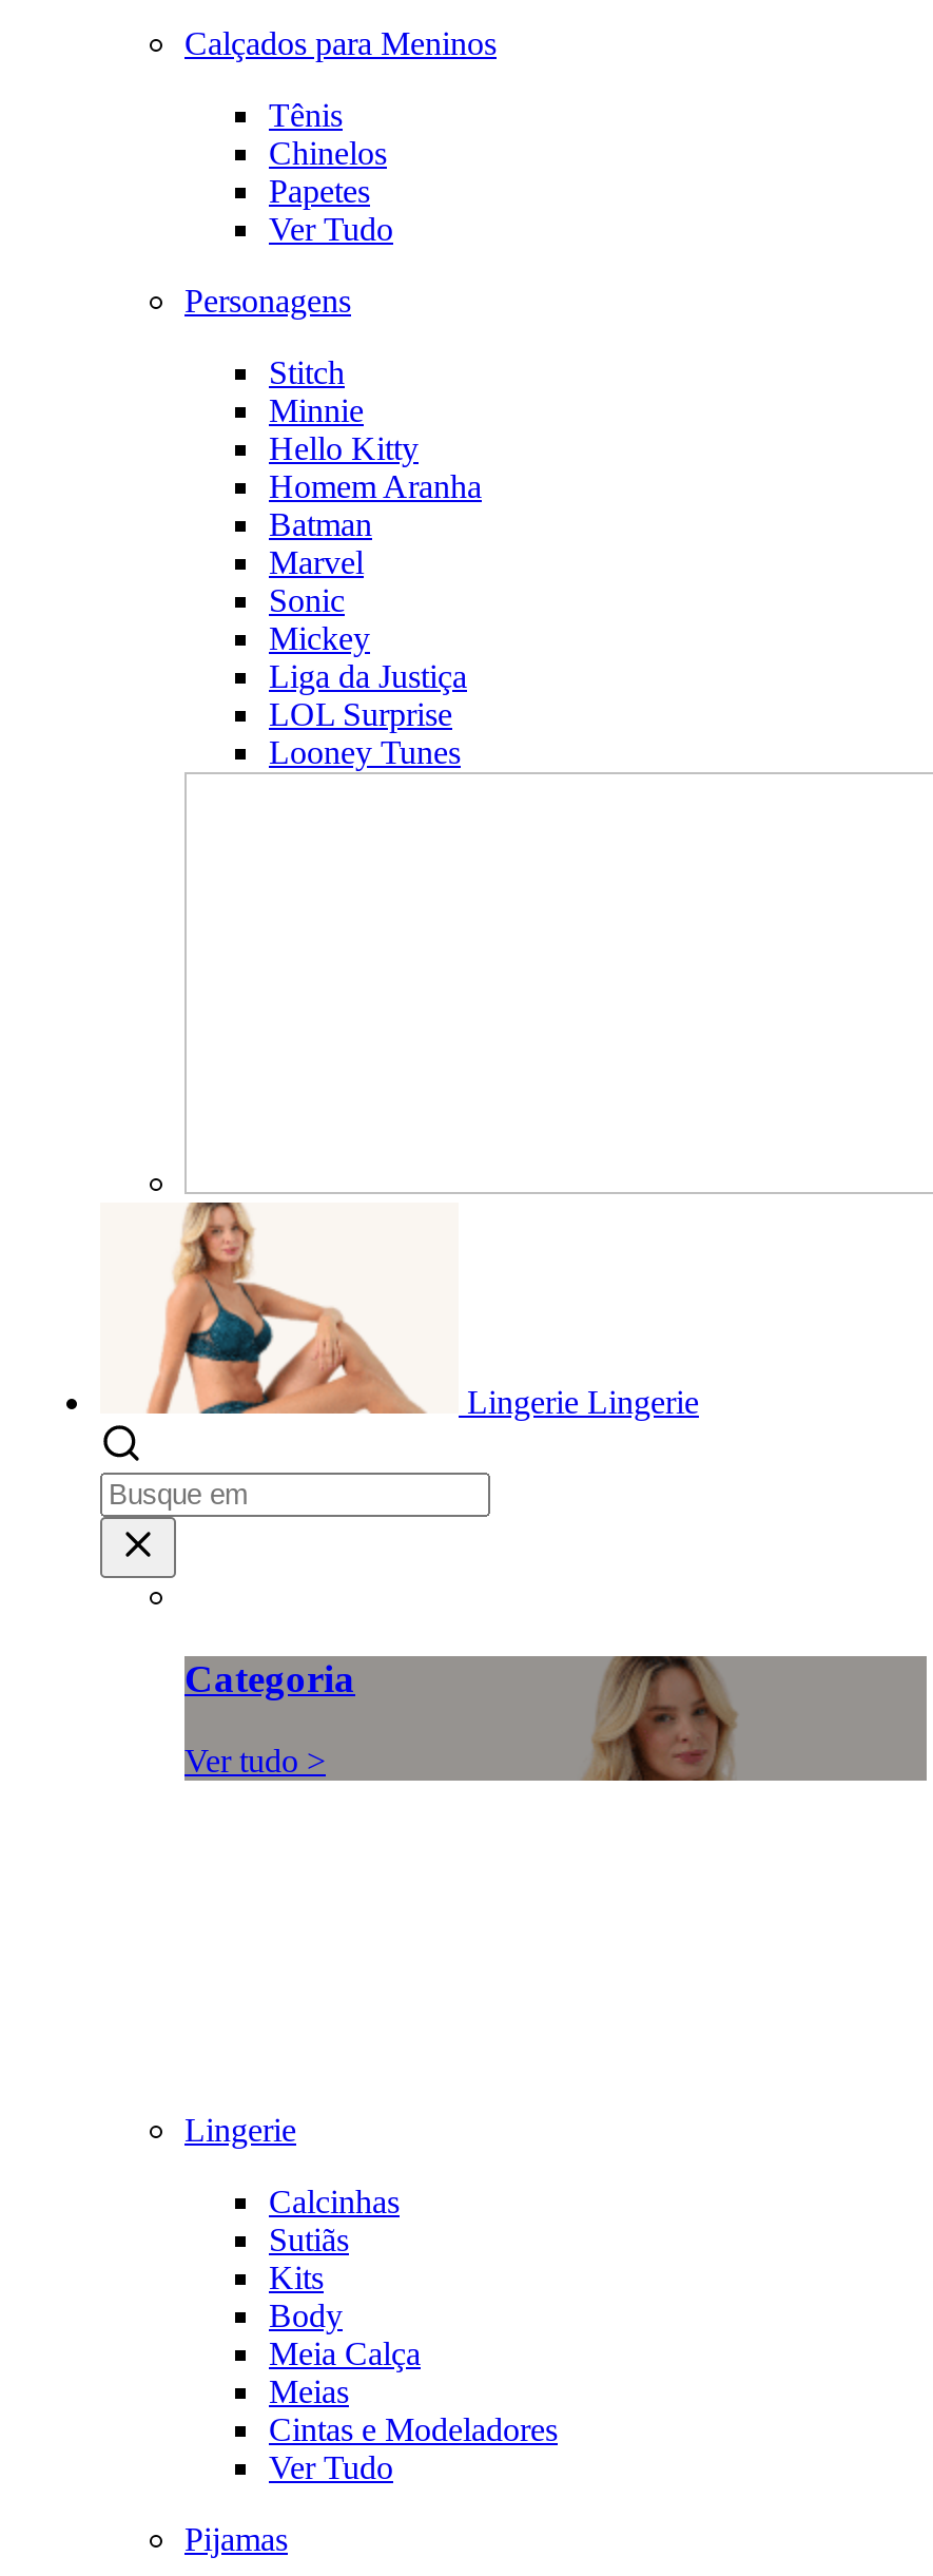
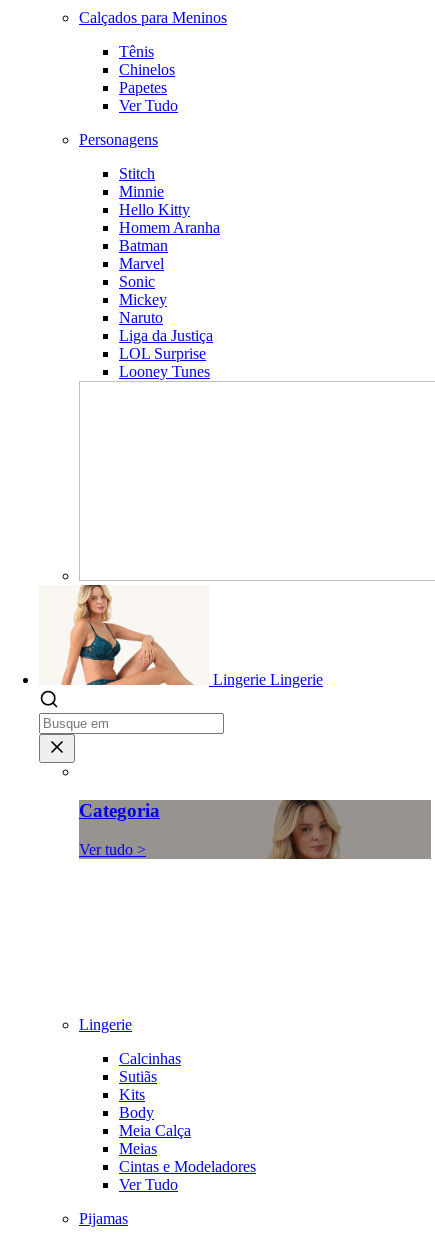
+ Naruto
